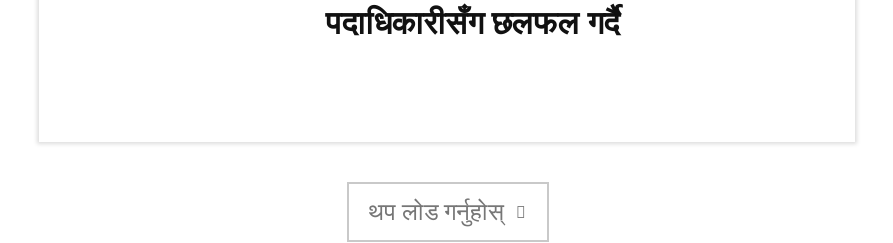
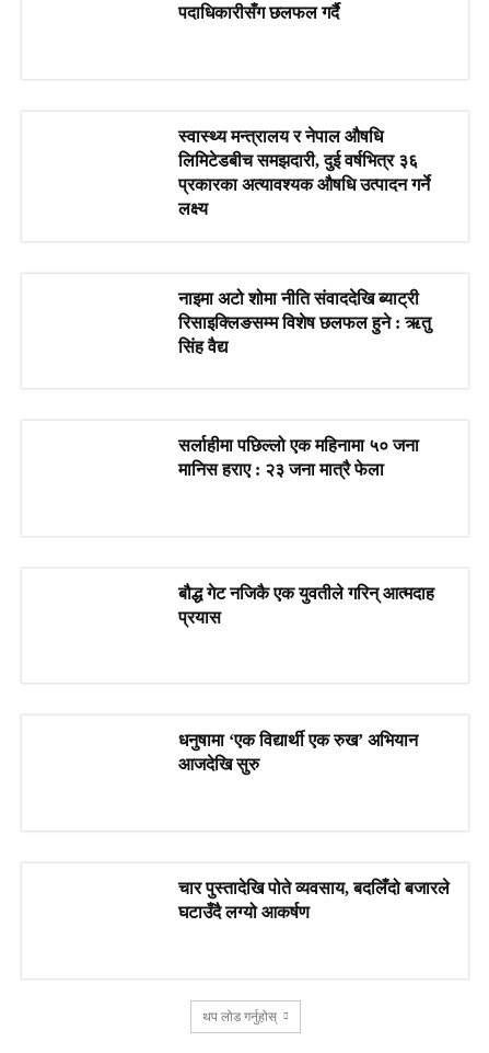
+ स्वास्थ्य मन्त्रालय र नेपाल औषधि
+ लिमिटेडबीच समझदारी, दुई वर्षभित्र ३६
+ प्रकारका अत्यावश्यक औषधि उत्पादन गर्ने
+ लक्ष्य

+ नाइमा अटो शोमा नीति संवाददेखि ब्याट्री
+ रिसाइक्लिङसम्म विशेष छलफल हुने : ऋतु
+ सिंह वैद्य

+ सर्लाहीमा पछिल्लो एक महिनामा ५० जना
+ मानिस हराए : २३ जना मात्रै फेला

+ बौद्ध गेट नजिकै एक युवतीले गरिन् आत्मदाह
+ प्रयास

+ धनुषामा ‘एक विद्यार्थी एक रुख’ अभियान
+ आजदेखि सुरु

+ चार पुस्तादेखि पोते व्यवसाय, बदलिँदो बजारले
+ घटाउँदै लग्यो आकर्षण
